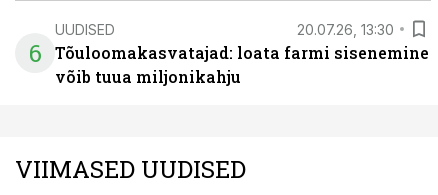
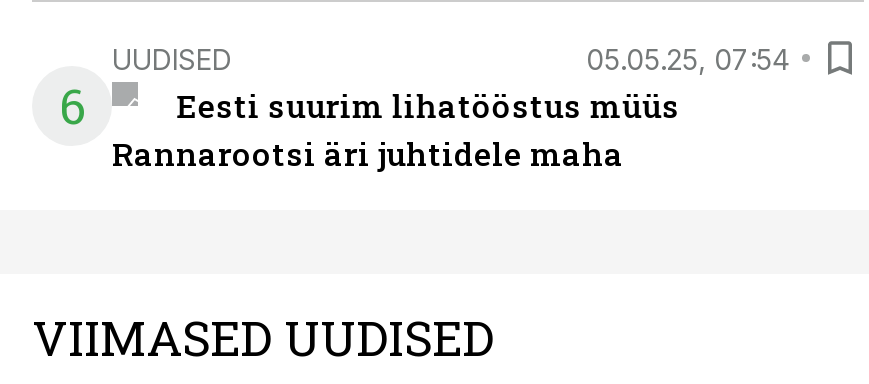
- 20.07.26, 13:30
- Tõuloomakasvatajad: loata farmi sisenemine
- võib tuua miljonikahju
+ 05.05.25, 07:54
+ Eesti suurim lihatööstus müüs
+ Rannarootsi äri juhtidele maha
